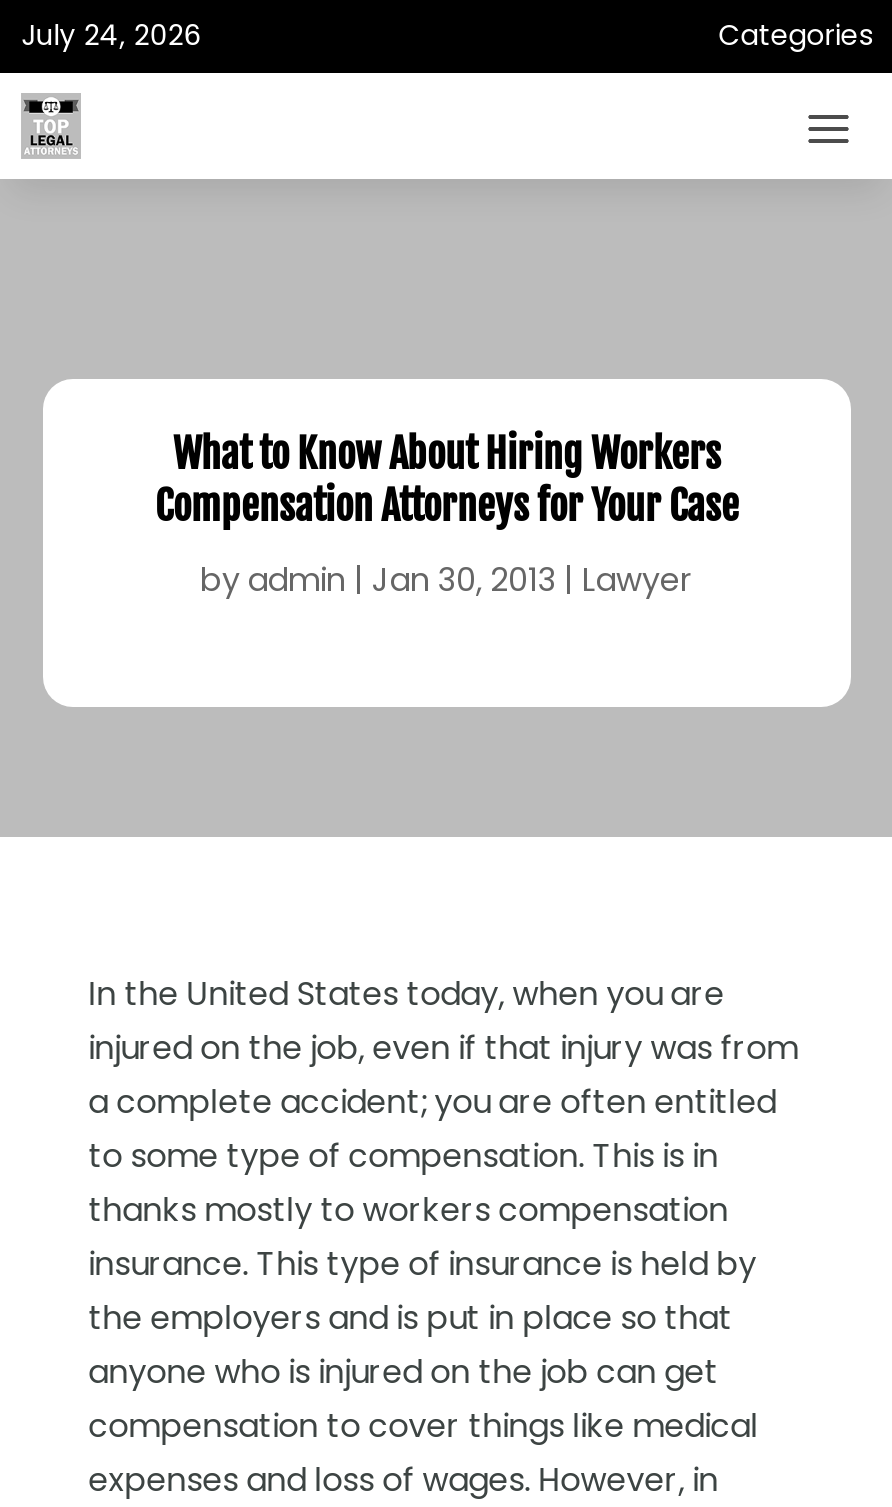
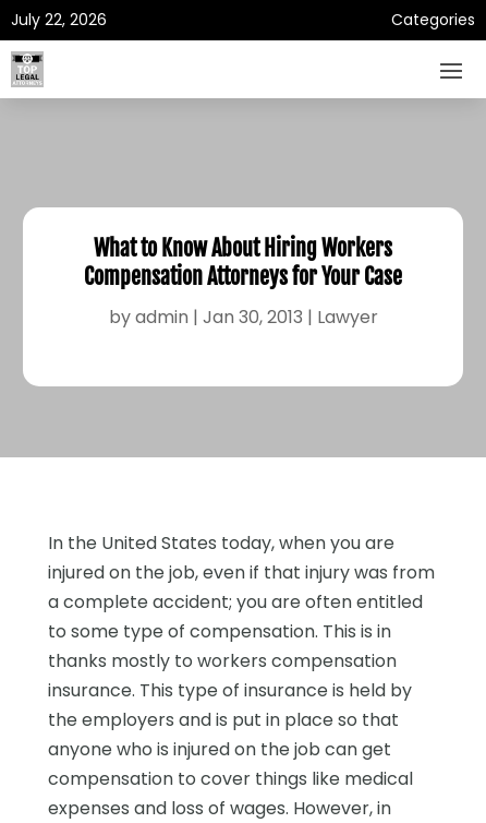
- July 24, 2026
+ July 22, 2026
